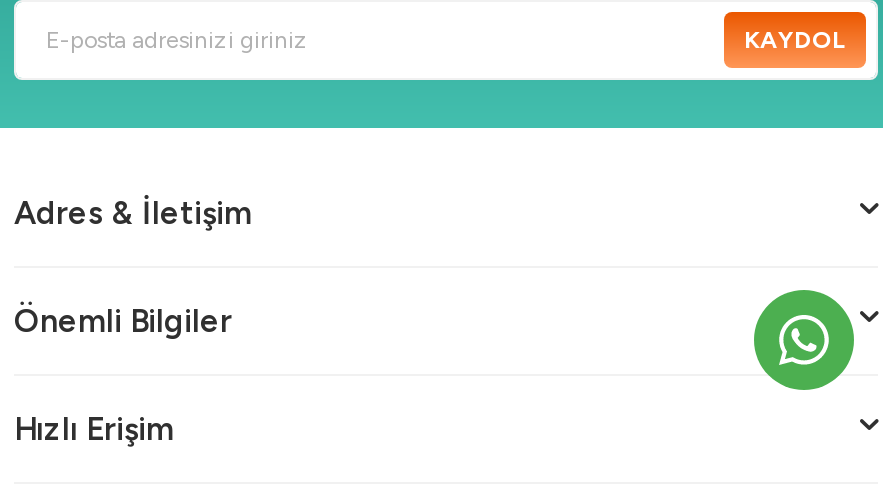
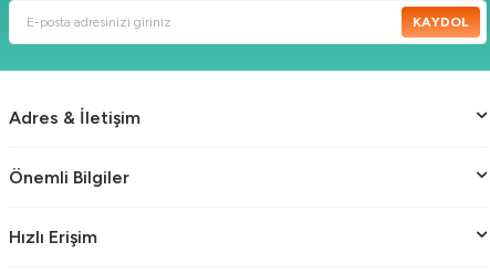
- [image]
